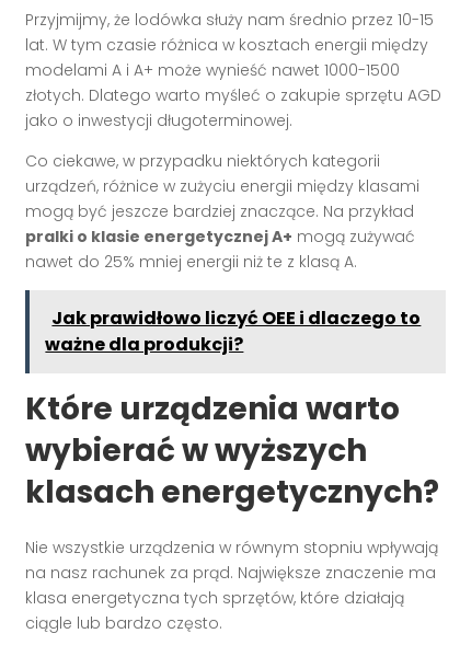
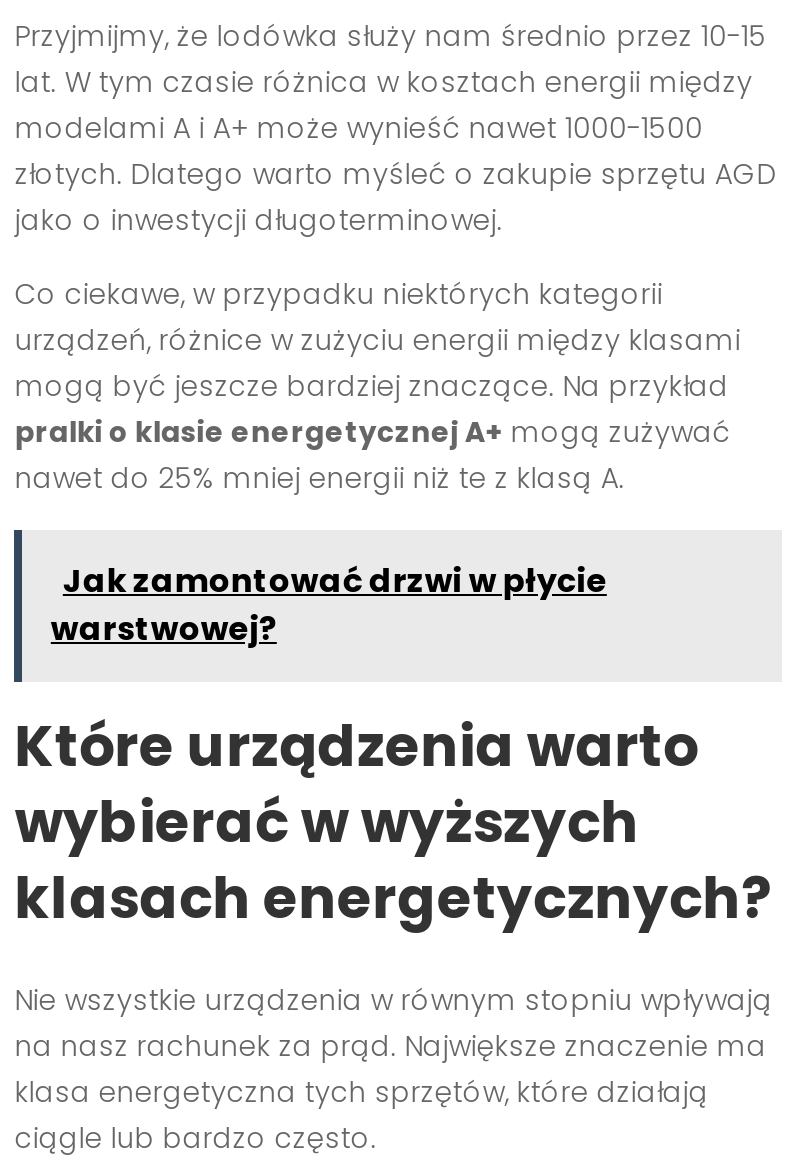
- Jak prawidłowo liczyć OEE i dlaczego to
- ważne dla produkcji?
+ Jak zamontować drzwi w płycie
+ warstwowej?
